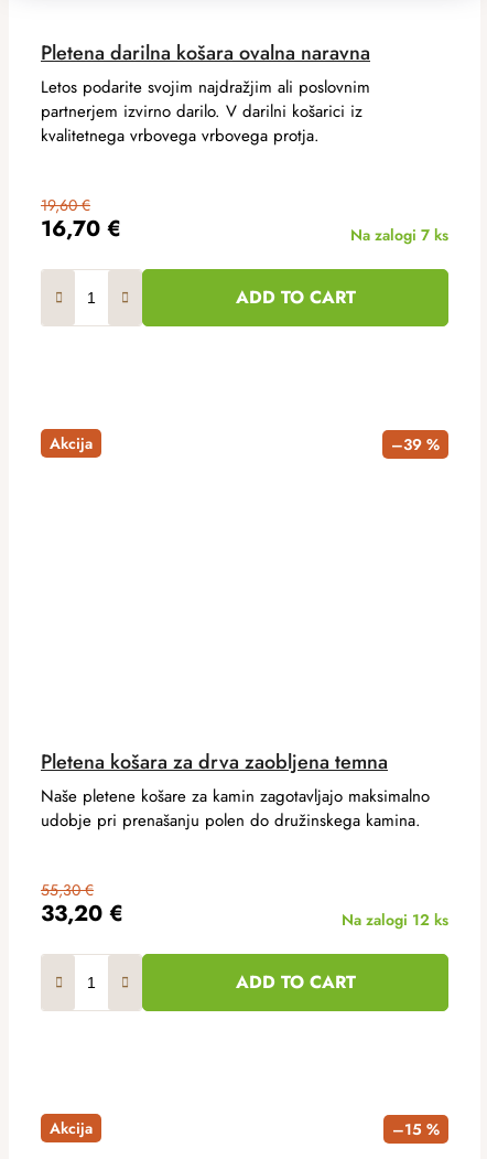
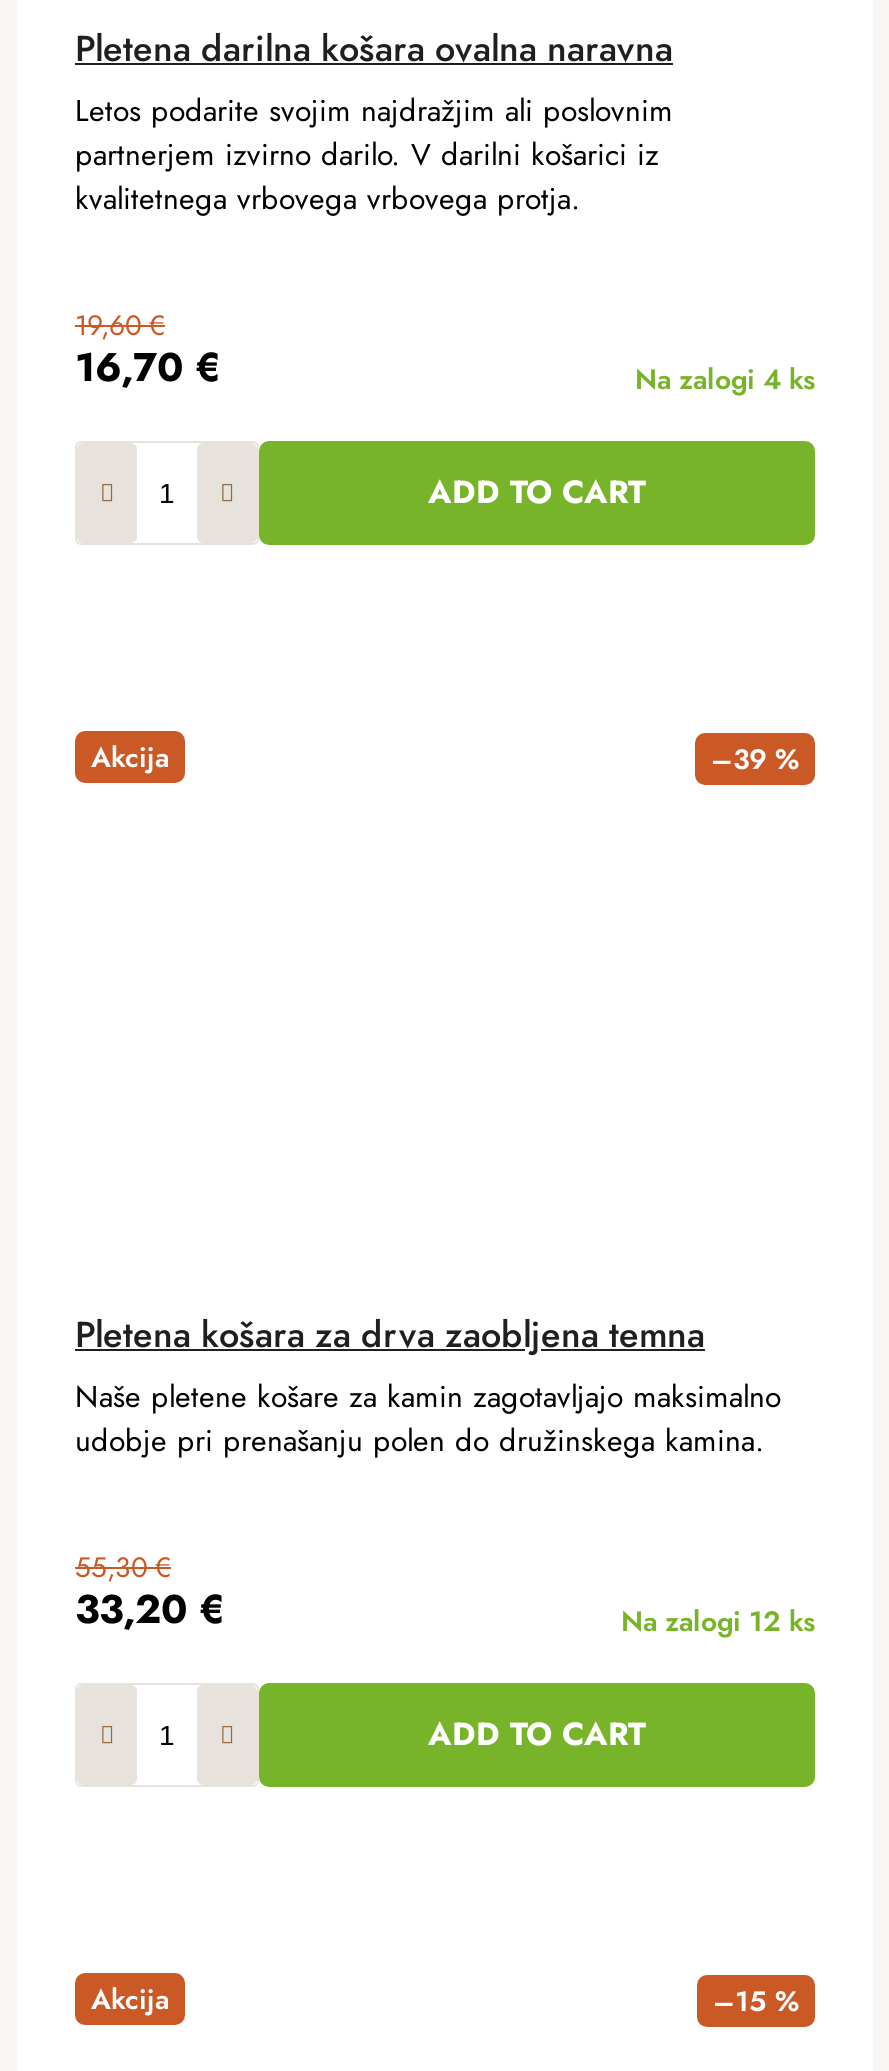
- Na zalogi 7 ks
+ Na zalogi 4 ks
